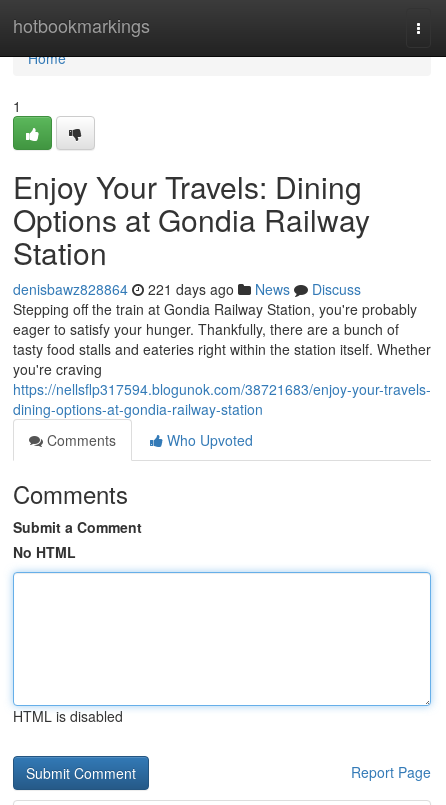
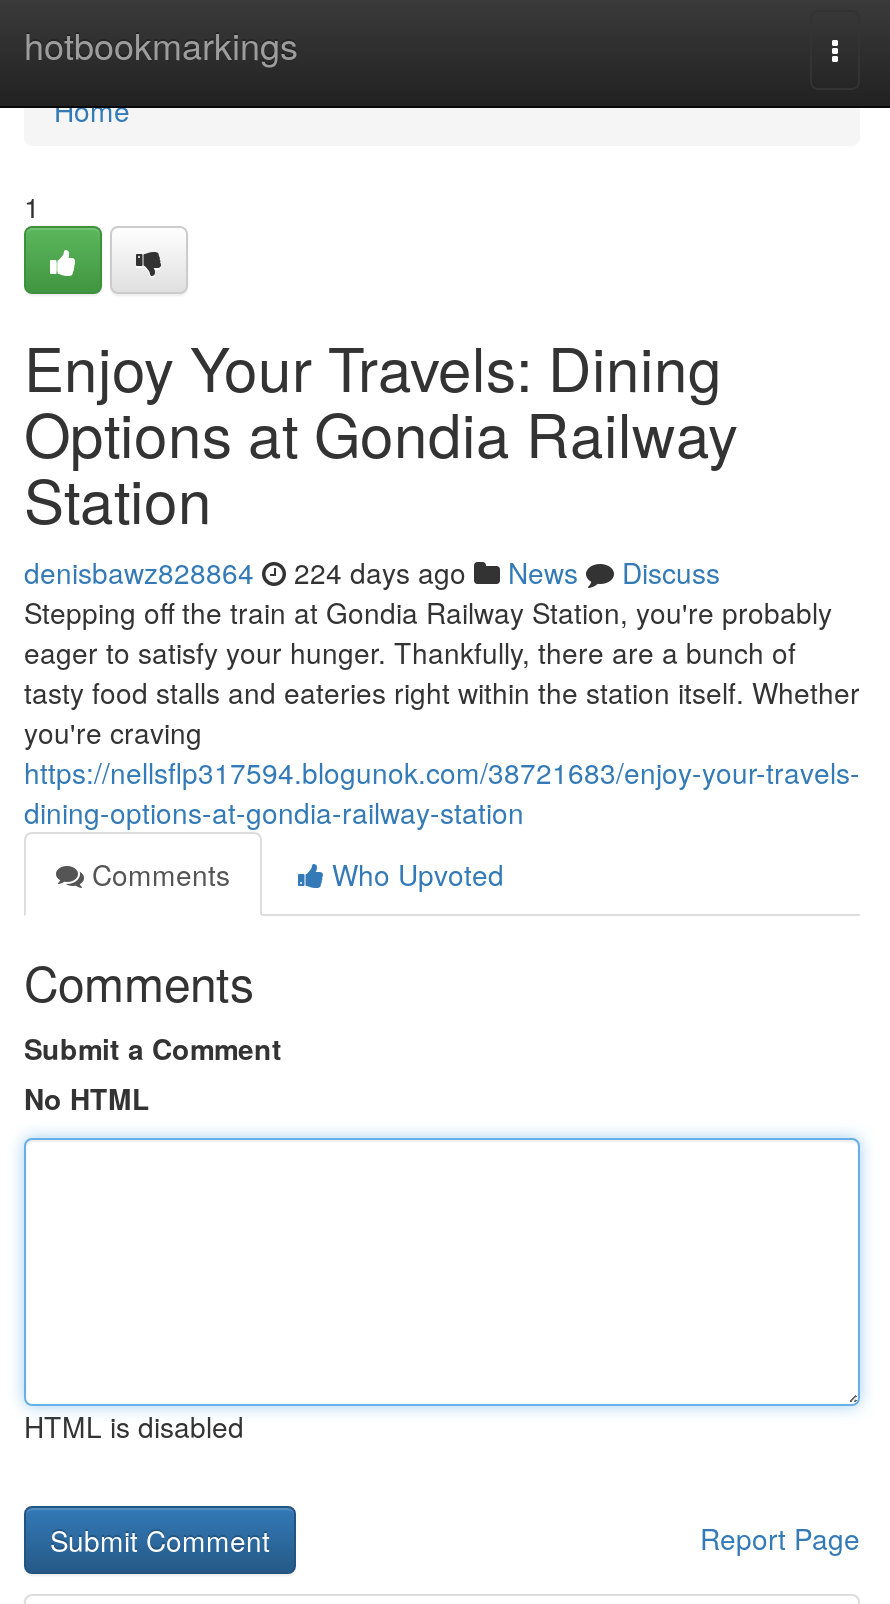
- denisbawz828864 221 days ago News Discuss
+ denisbawz828864 224 days ago News Discuss
